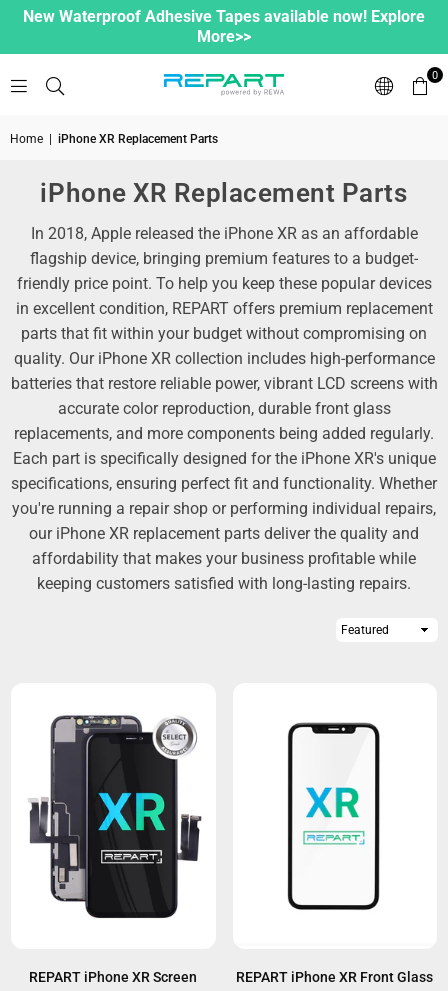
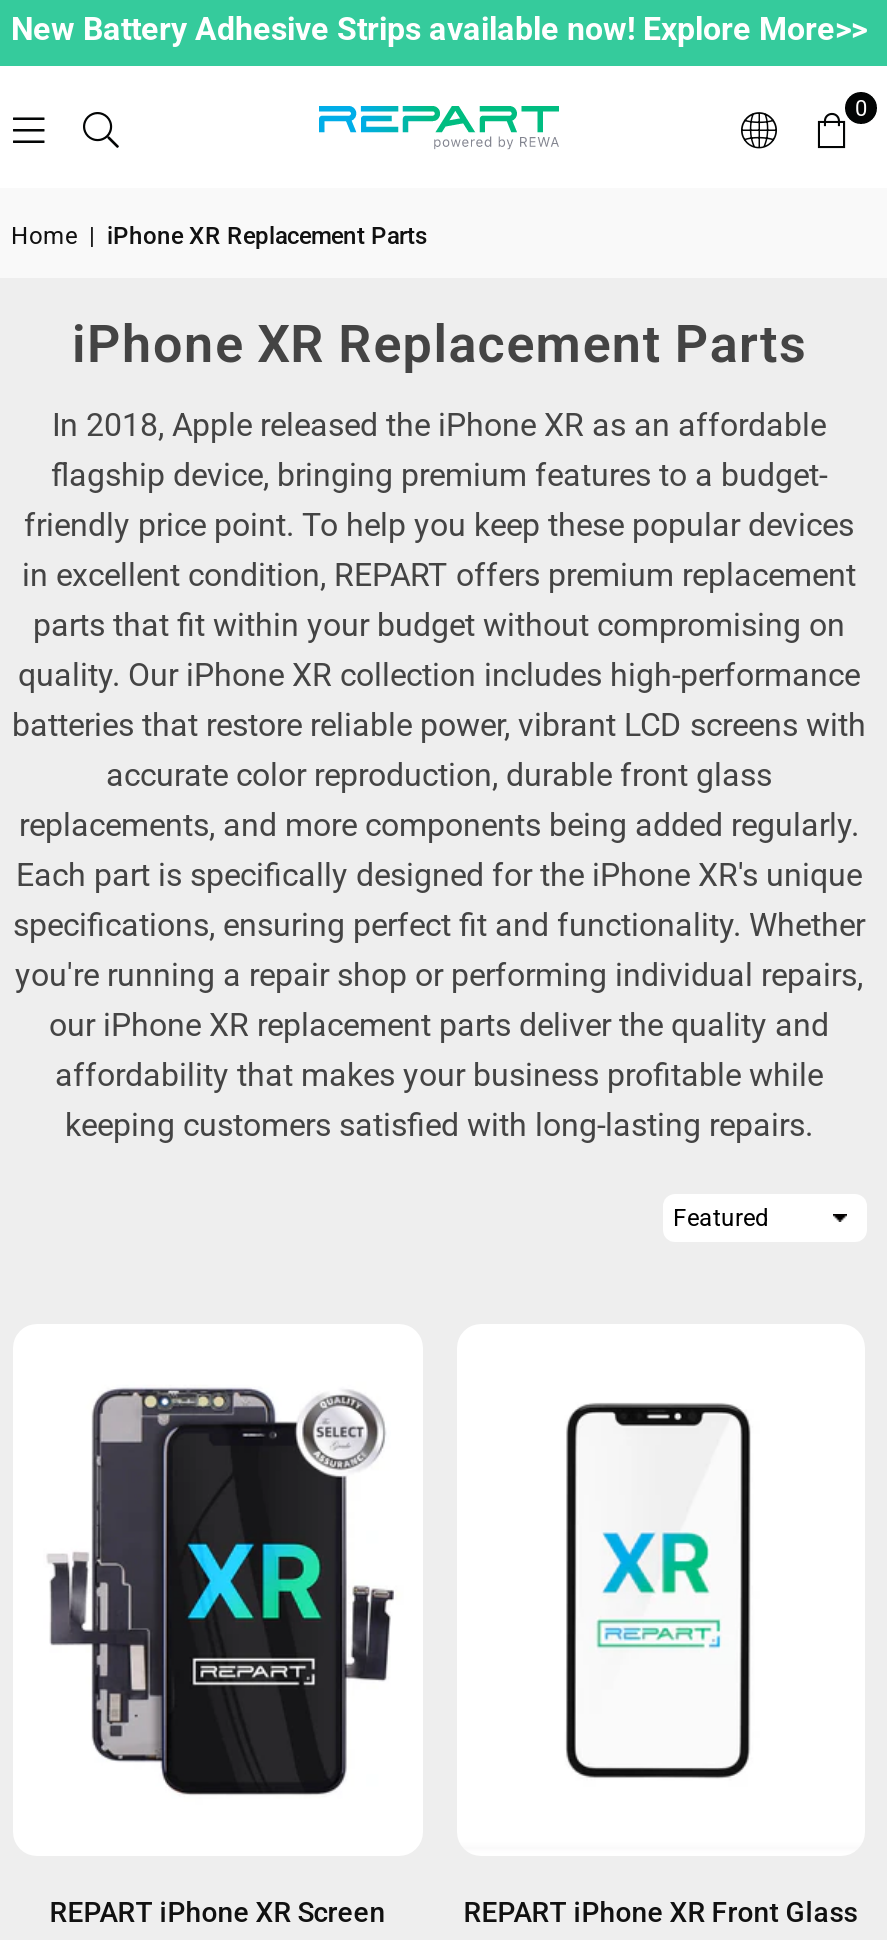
- New Waterproof Adhesive Tapes available now! Explore
- More>>
+ New Battery Adhesive Strips available now! Explore More>>
